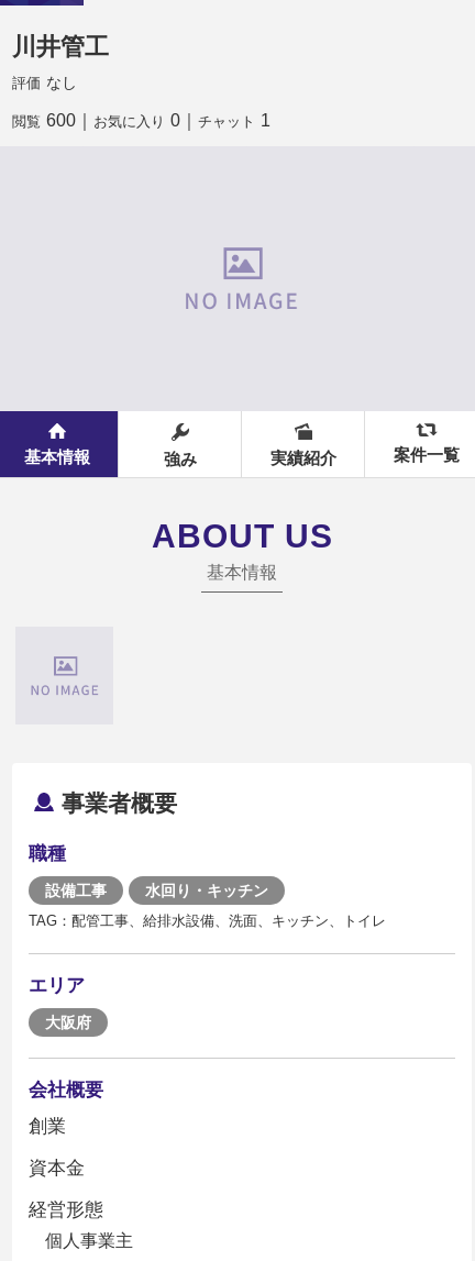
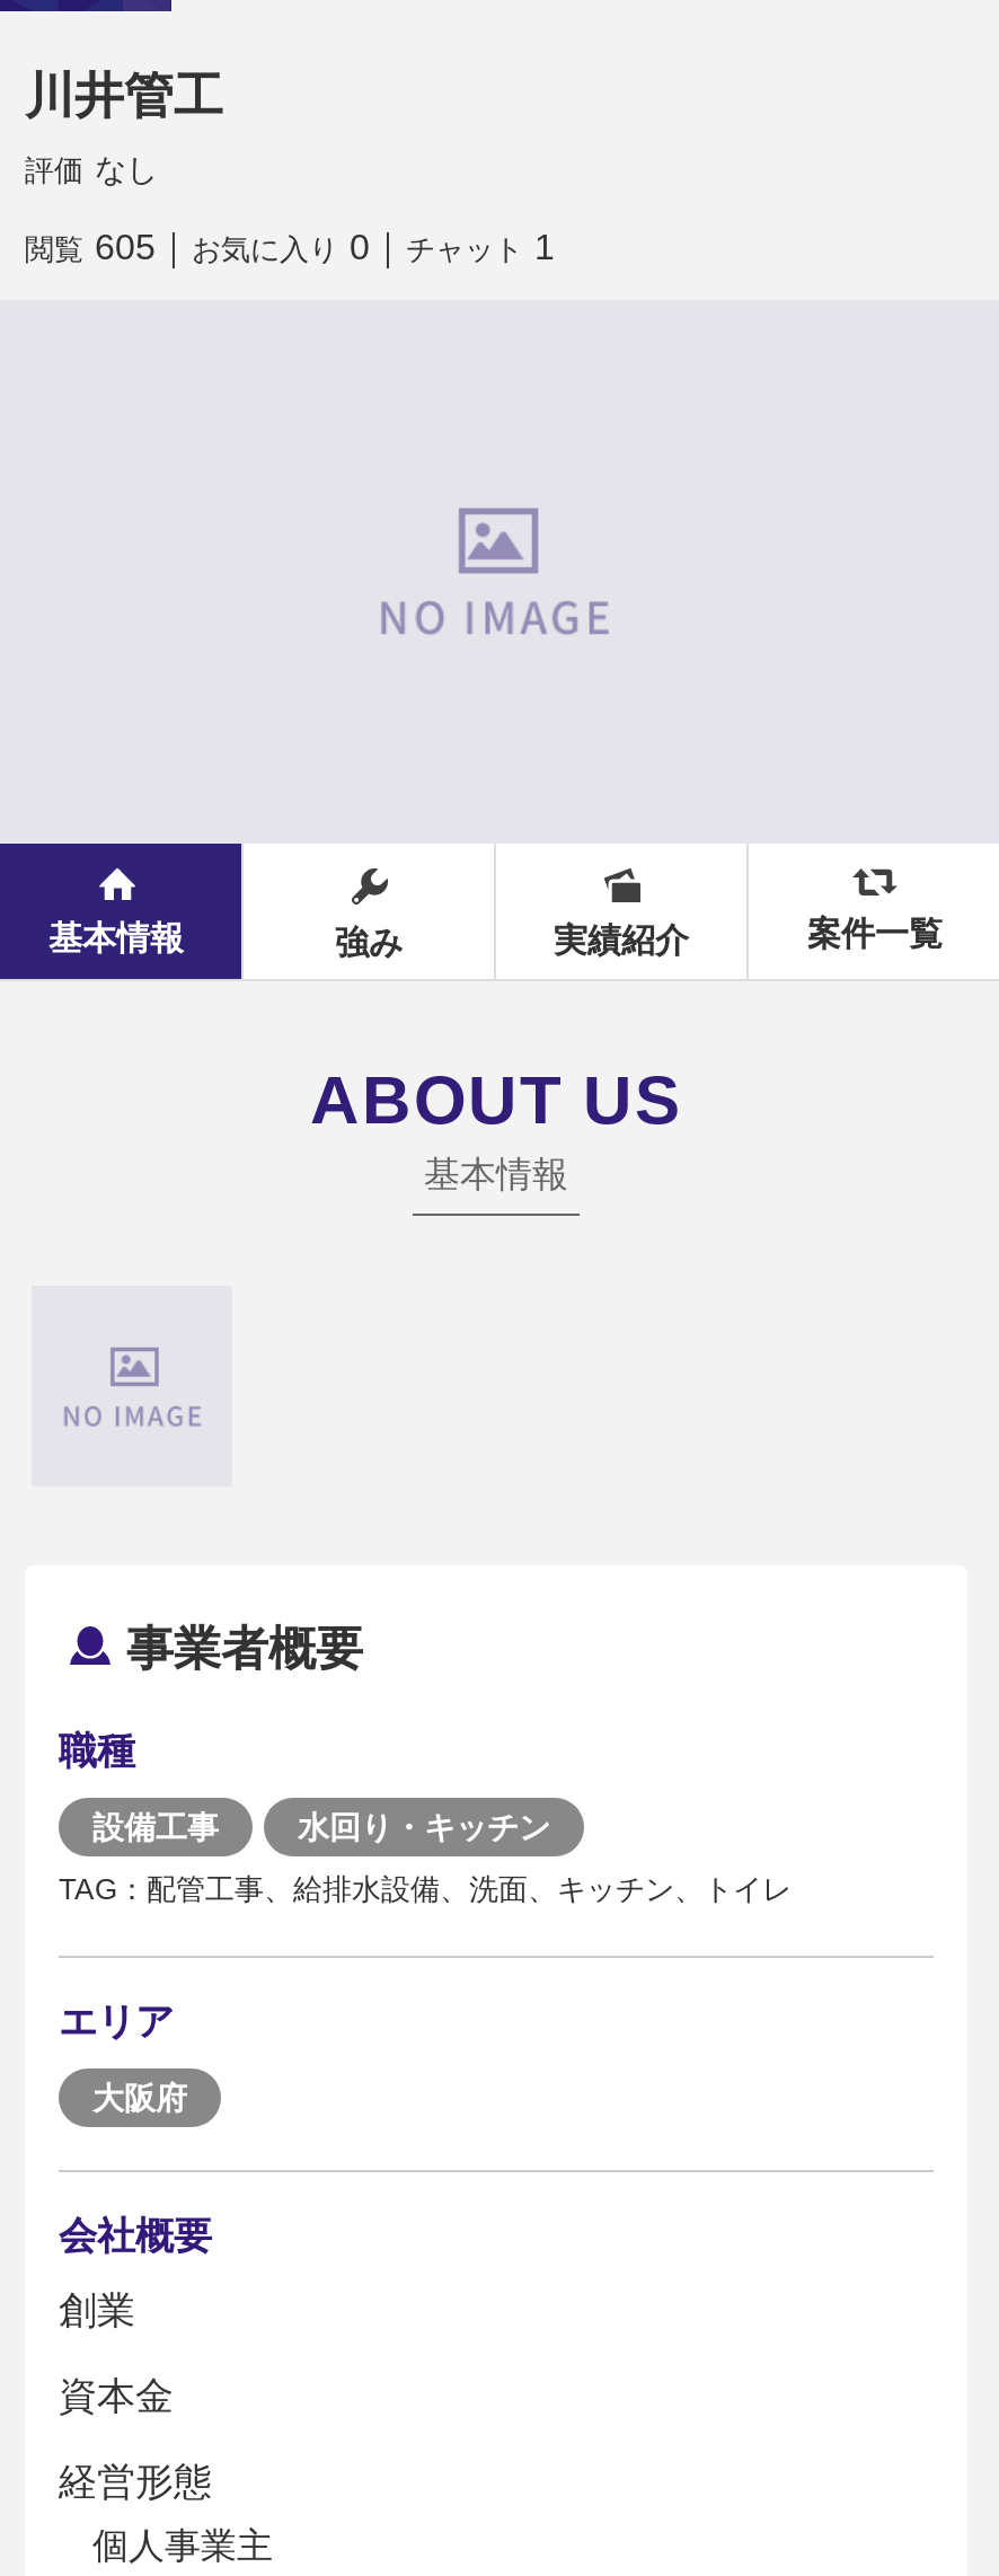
- 閲覧 600｜お気に入り 0｜チャット 1
+ 閲覧 605｜お気に入り 0｜チャット 1
